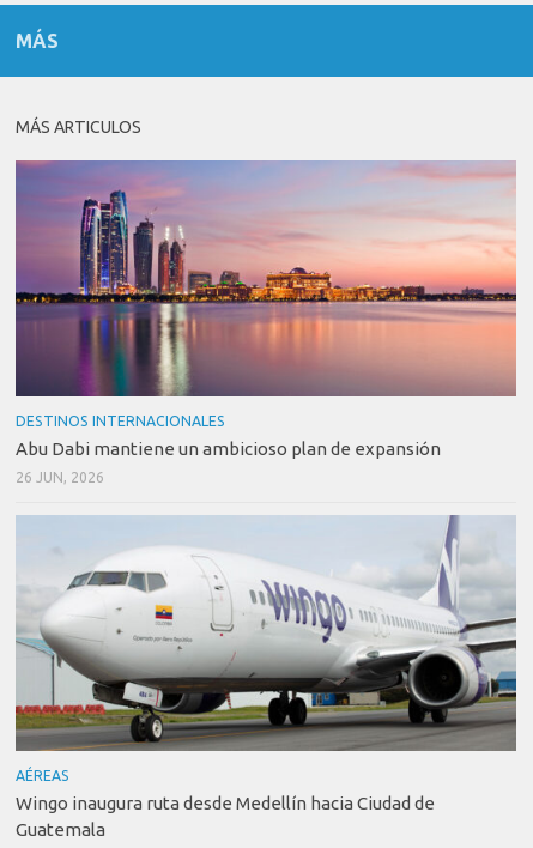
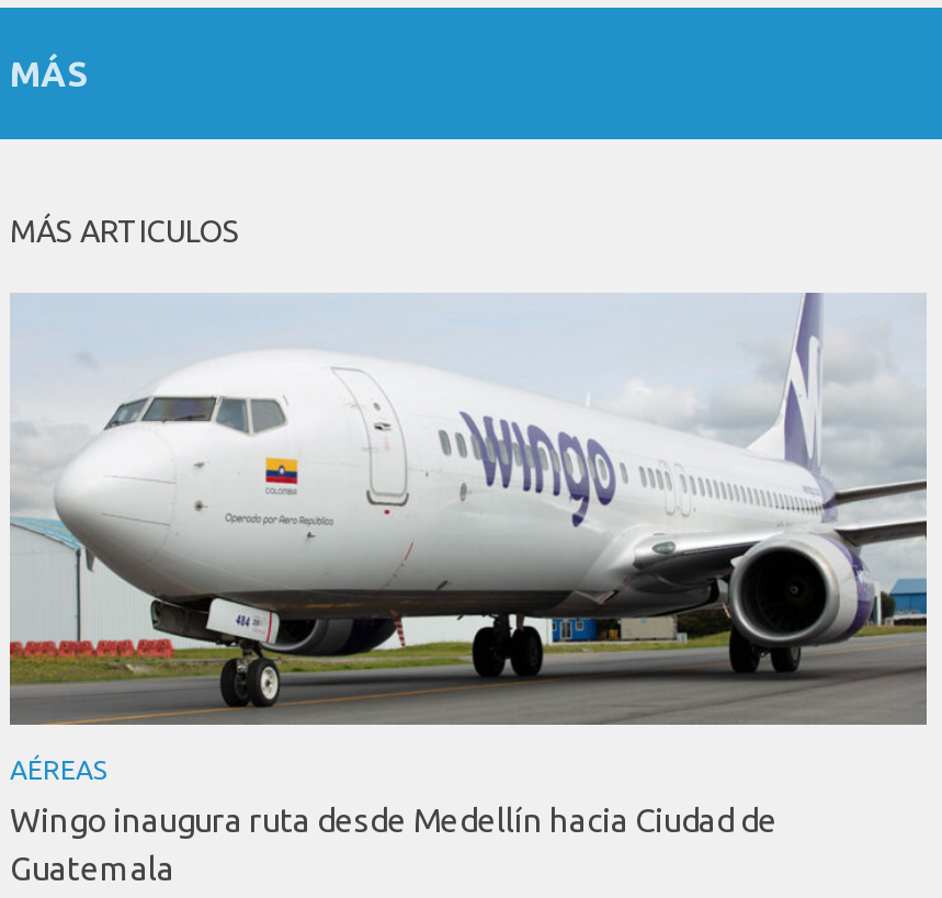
- [image]
- DESTINOS INTERNACIONALES
- Abu Dabi mantiene un ambicioso plan de expansión
- 26 JUN, 2026
